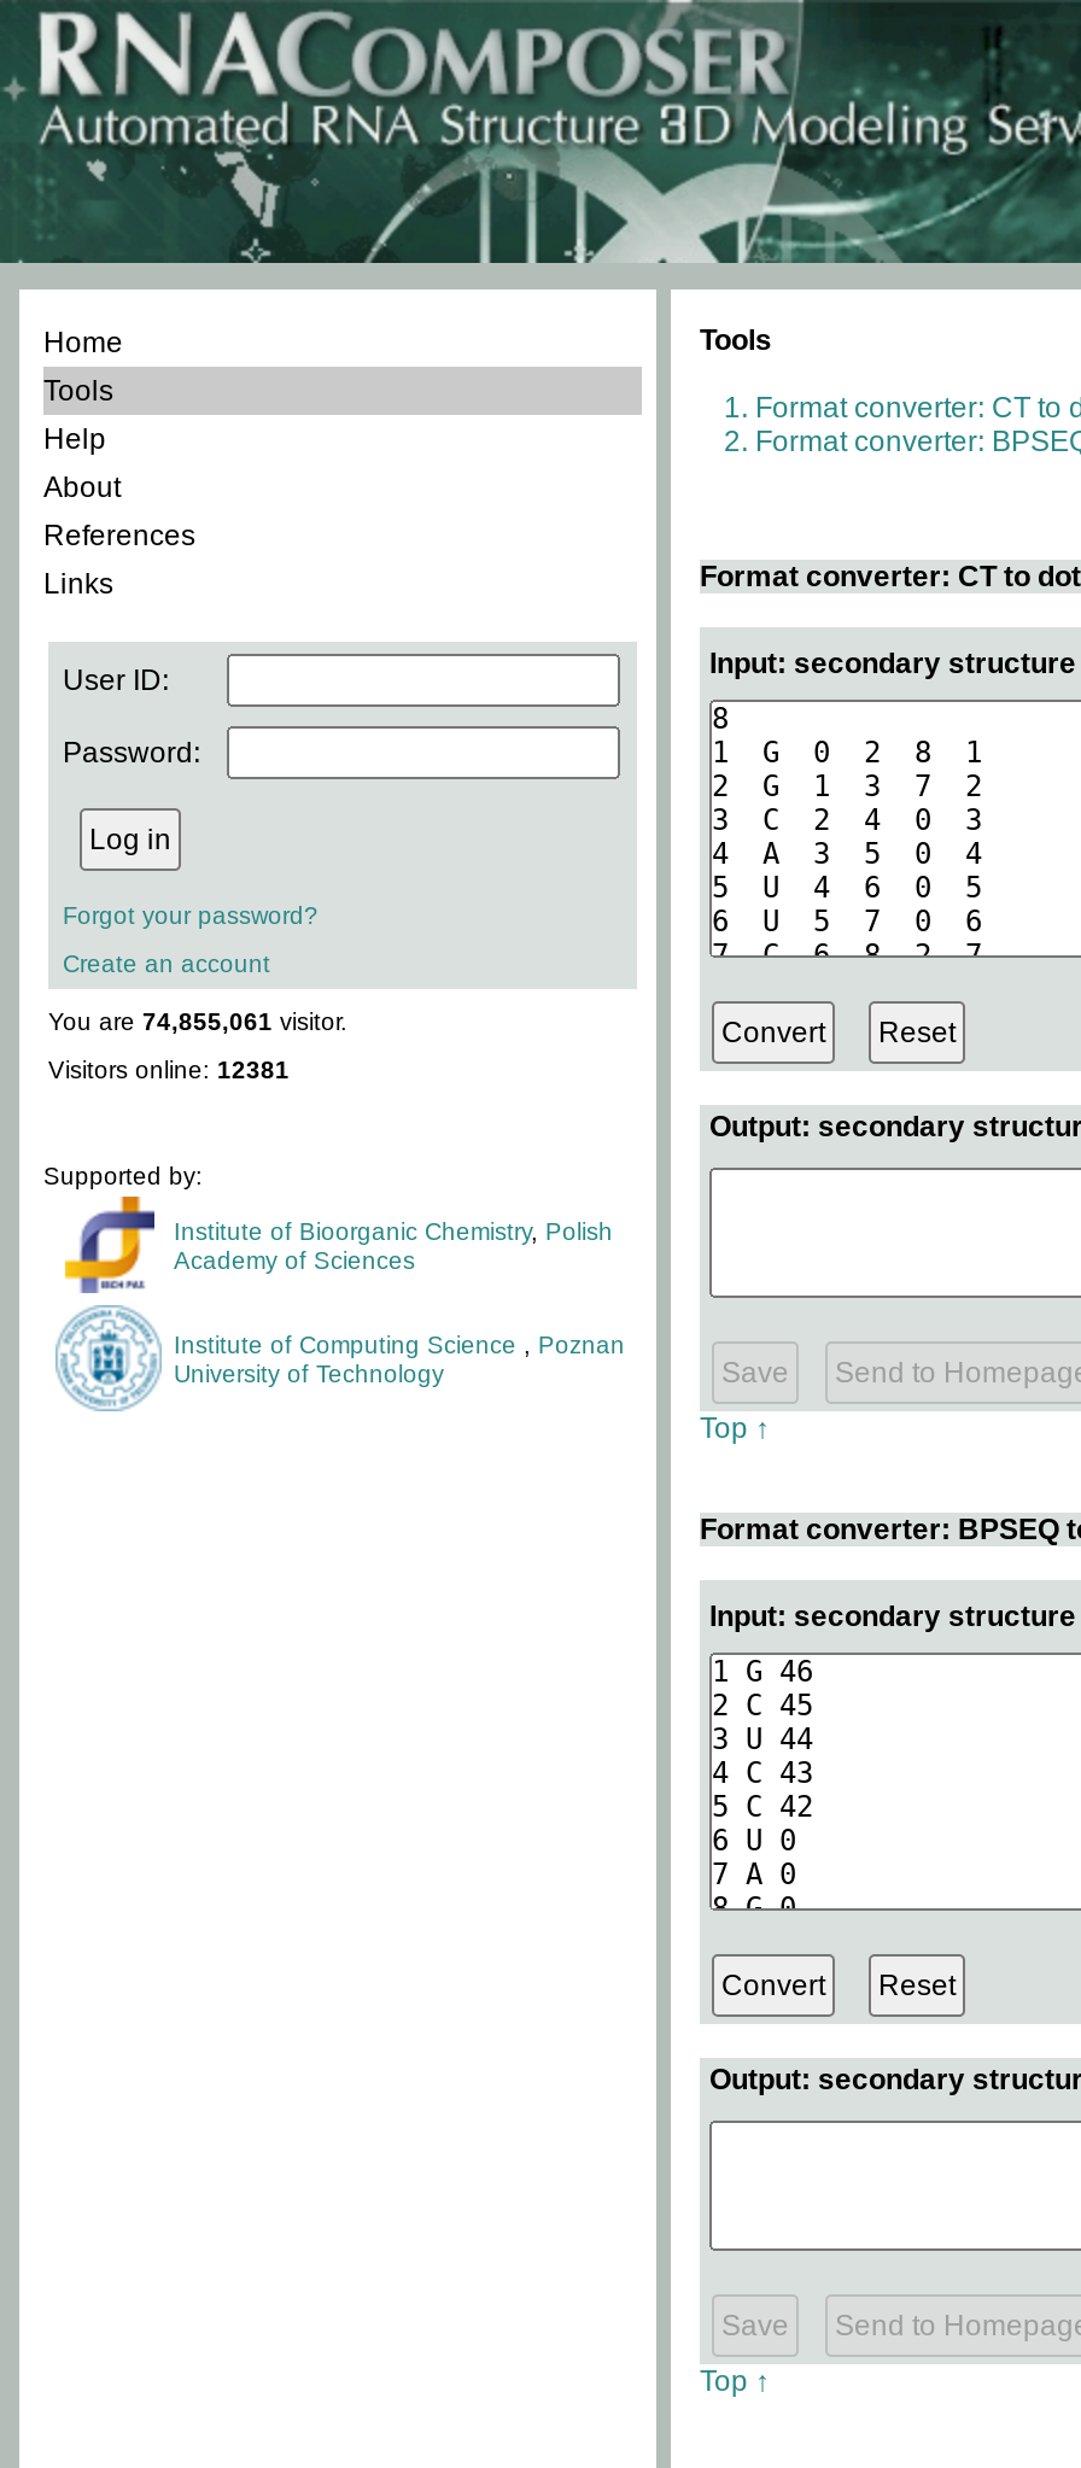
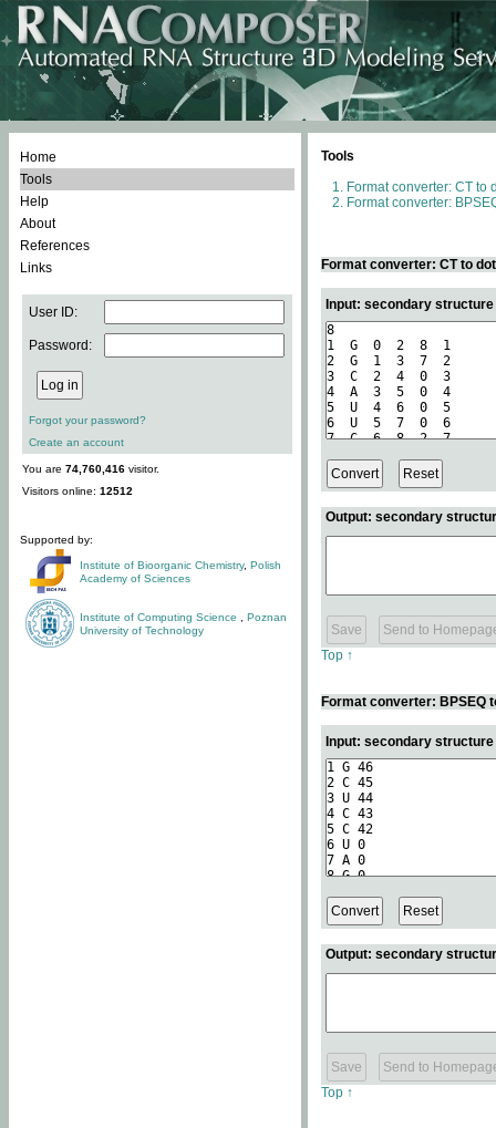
- You are 74,855,061 visitor.
+ You are 74,760,416 visitor.

- Visitors online: 12381
+ Visitors online: 12512
